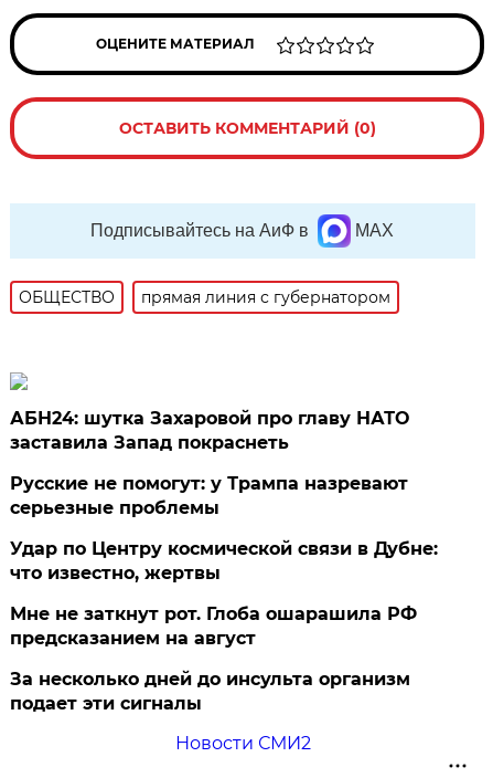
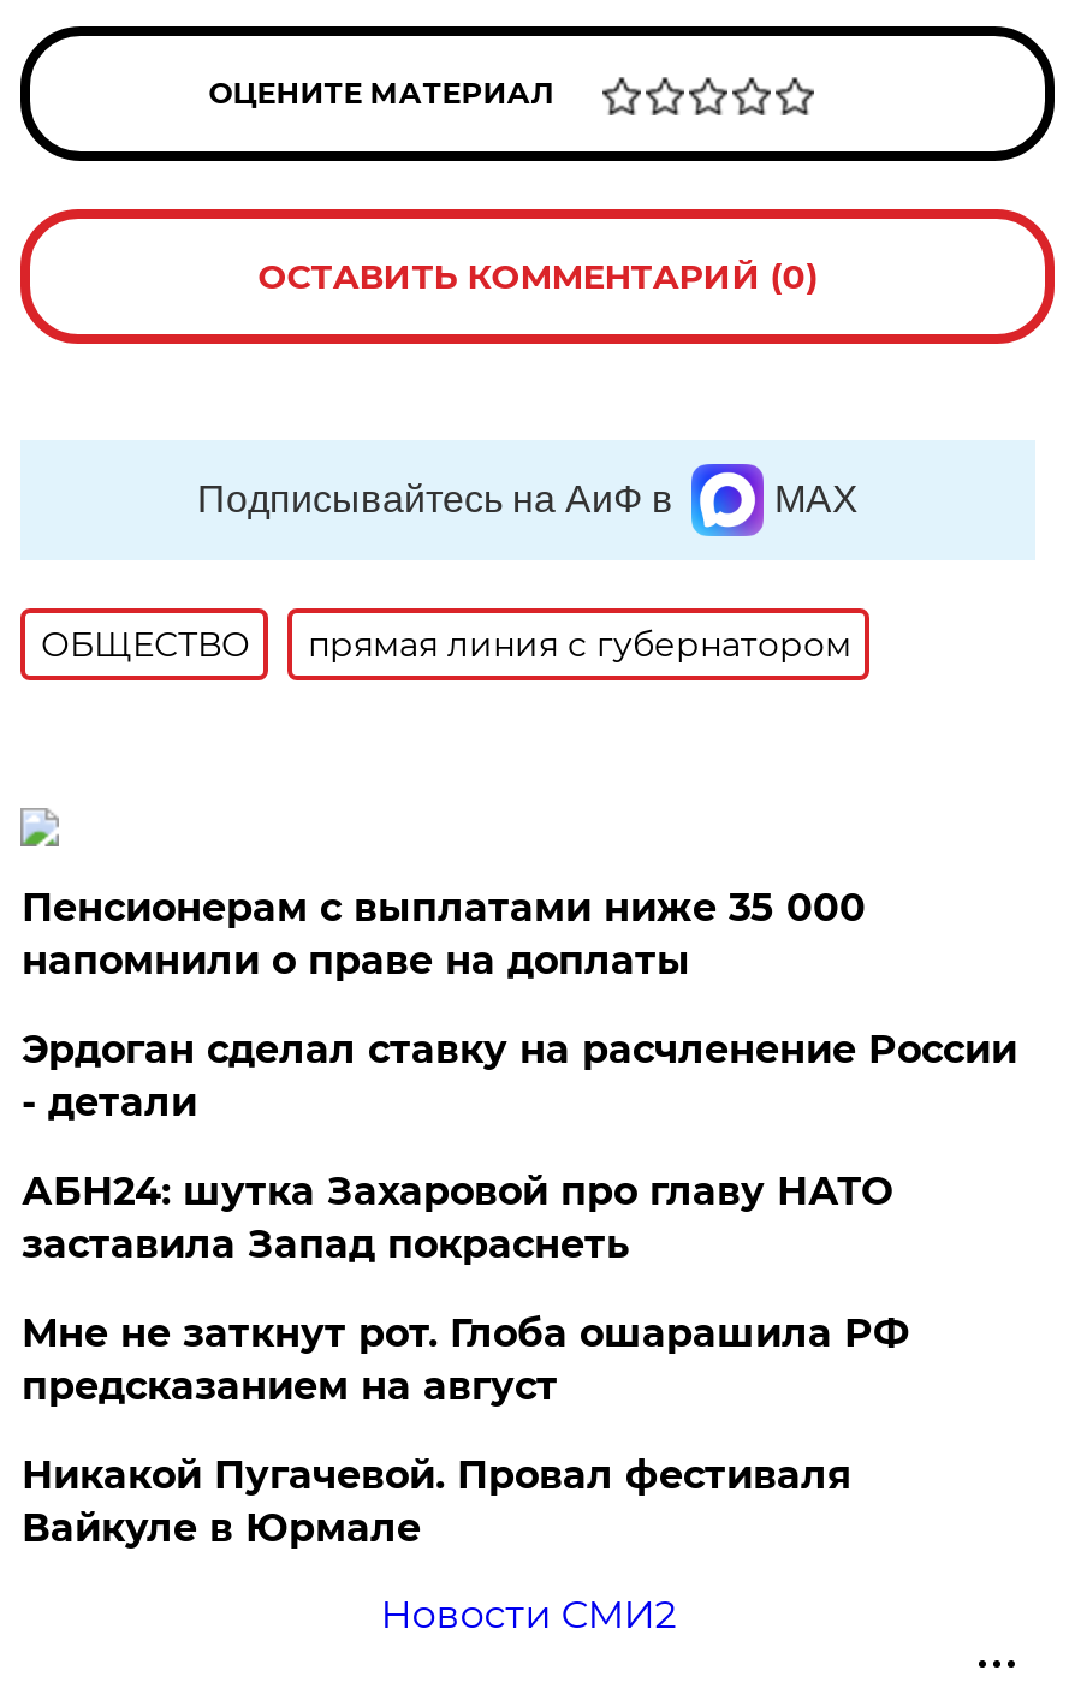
+ Пенсионерам с выплатами ниже 35 000
+ напомнили о праве на доплаты
+ Эрдоган сделал ставку на расчленение России
+ - детали

moved down: АБН24: шутка Захаровой про главу НАТО | заставила Запад покраснеть

- Русские не помогут: у Трампа назревают
- серьезные проблемы
- Удар по Центру космической связи в Дубне:
- что известно, жертвы

- За несколько дней до инсульта организм
- подает эти сигналы
+ Никакой Пугачевой. Провал фестиваля
+ Вайкуле в Юрмале
